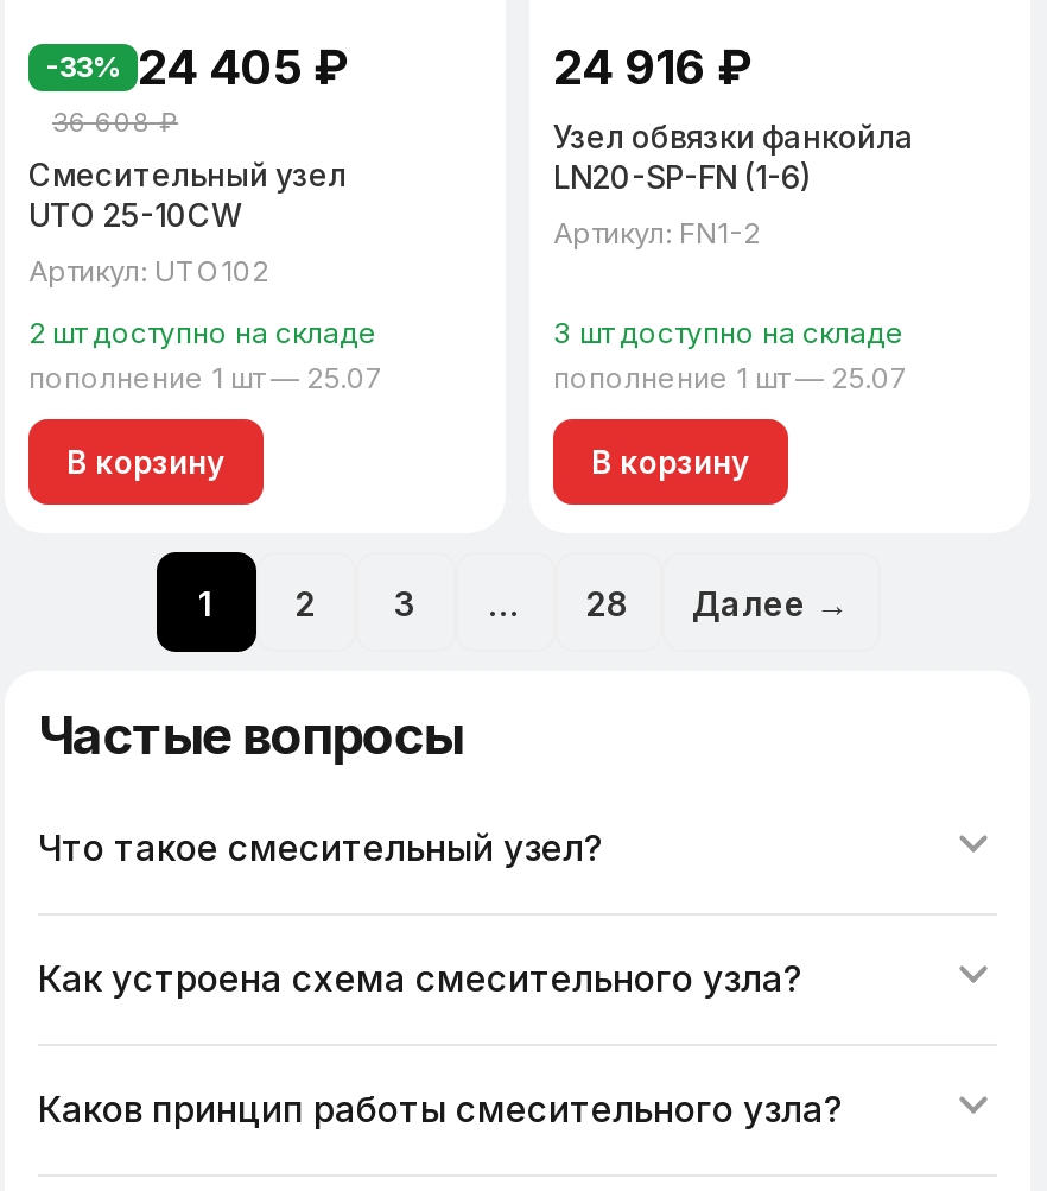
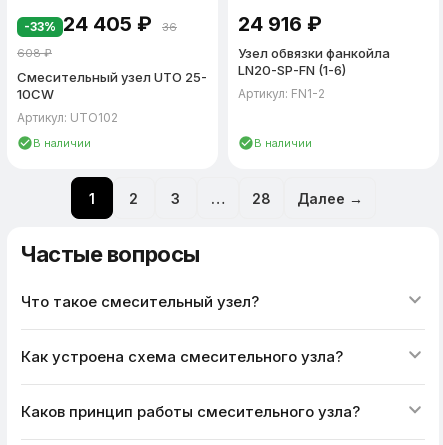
- 2 шт доступно на складе
- пополнение 1 шт — 25.07
- В корзину
+ В наличии

- 3 шт доступно на складе
- пополнение 1 шт — 25.07
- В корзину
+ В наличии
